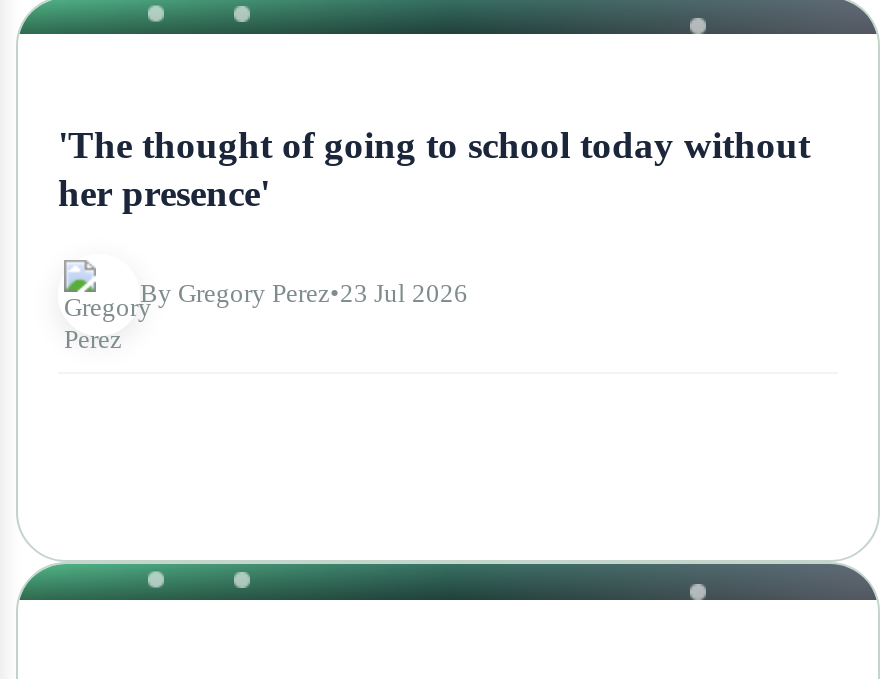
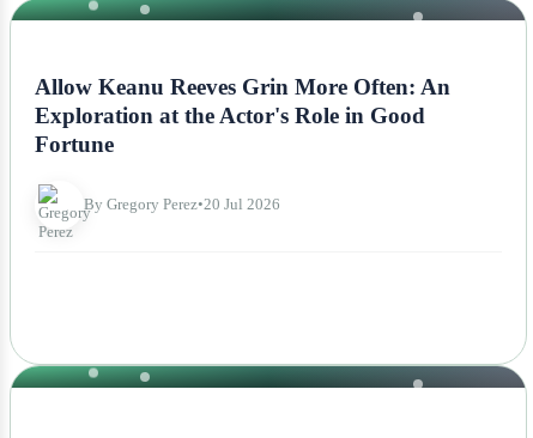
- 'The thought of going to school today without
- her presence'
+ Allow Keanu Reeves Grin More Often: An
+ Exploration at the Actor's Role in Good
+ Fortune

- By Gregory Perez•23 Jul 2026
+ By Gregory Perez•20 Jul 2026
